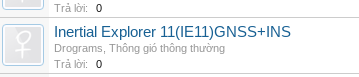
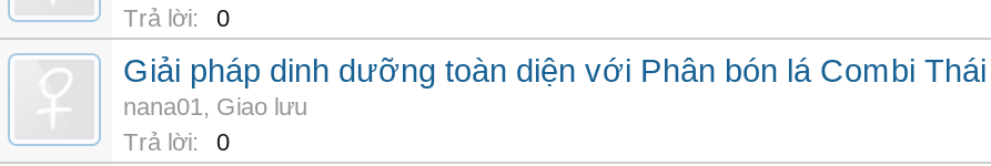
- Inertial Explorer 11(IE11)GNSS+INS
- Drograms, Thông gió thông thường
+ Giải pháp dinh dưỡng toàn diện với Phân bón lá Combi Thái
+ nana01, Giao lưu
